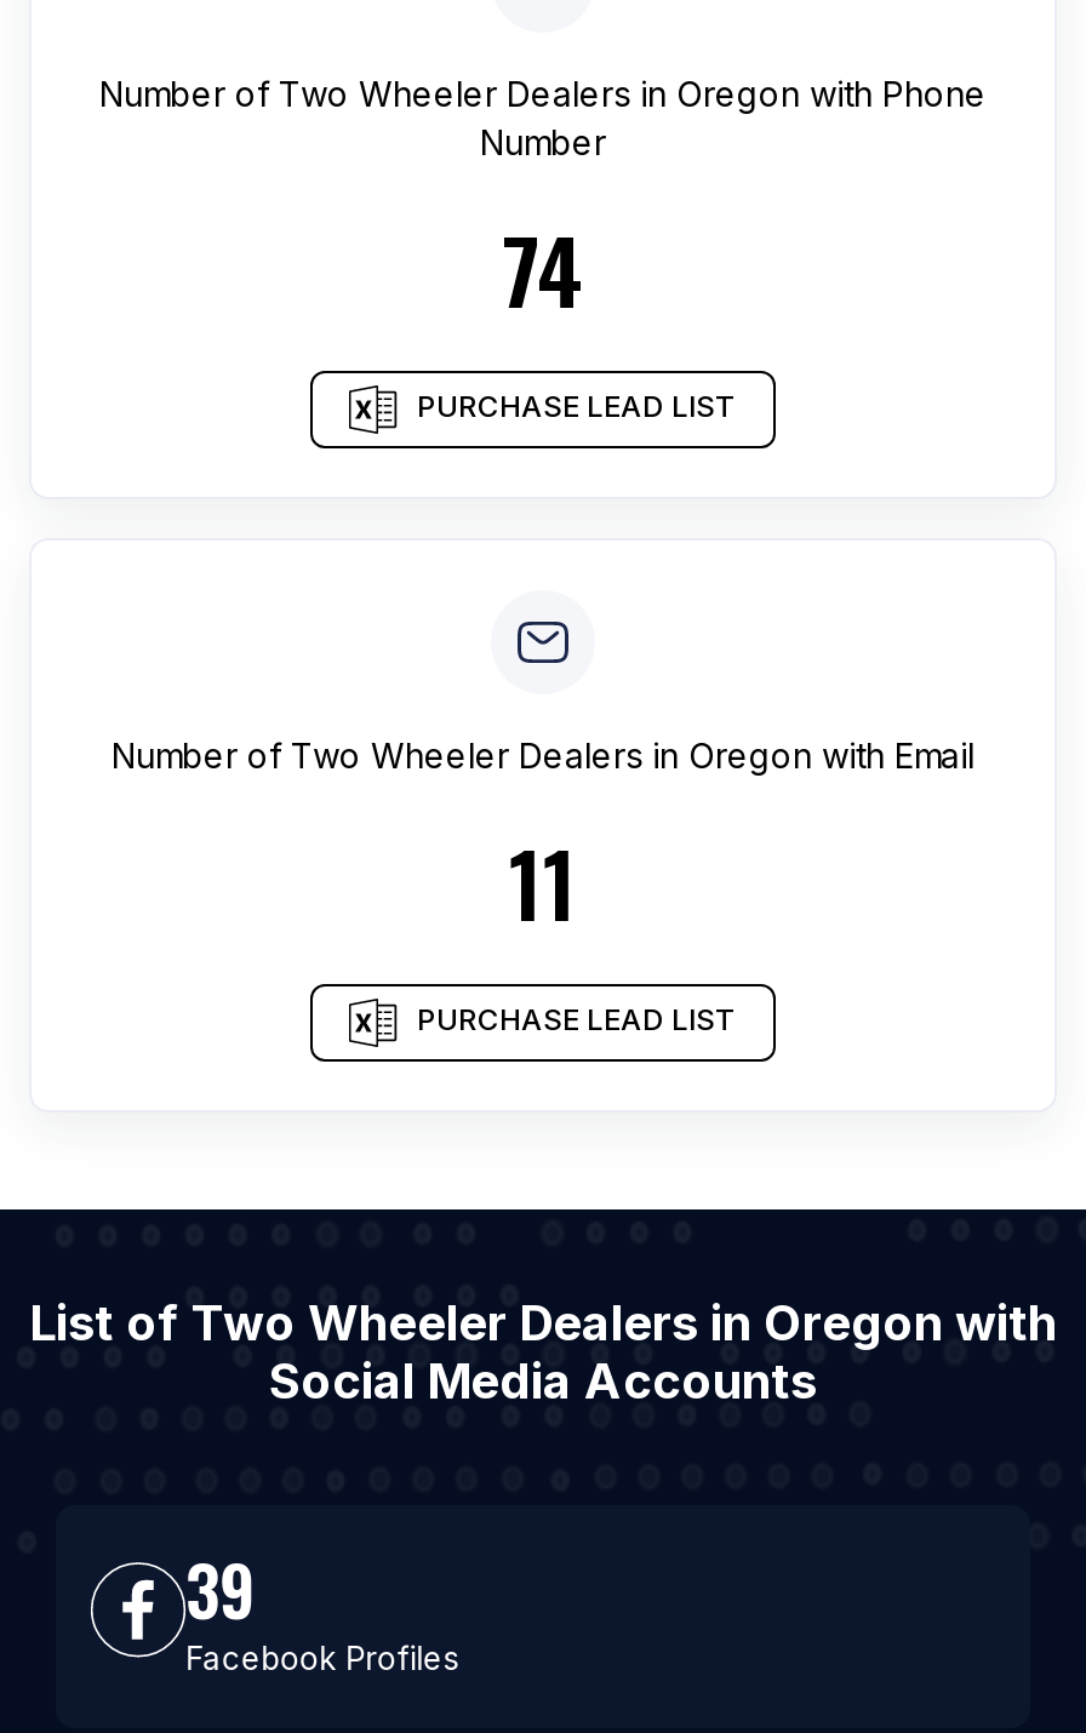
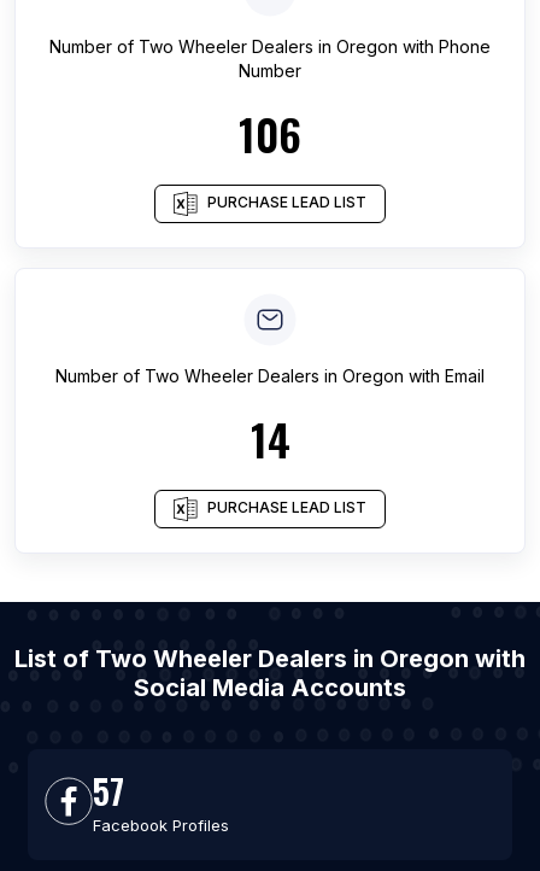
- 74
+ 106

- 11
+ 14

- 39
+ 57
